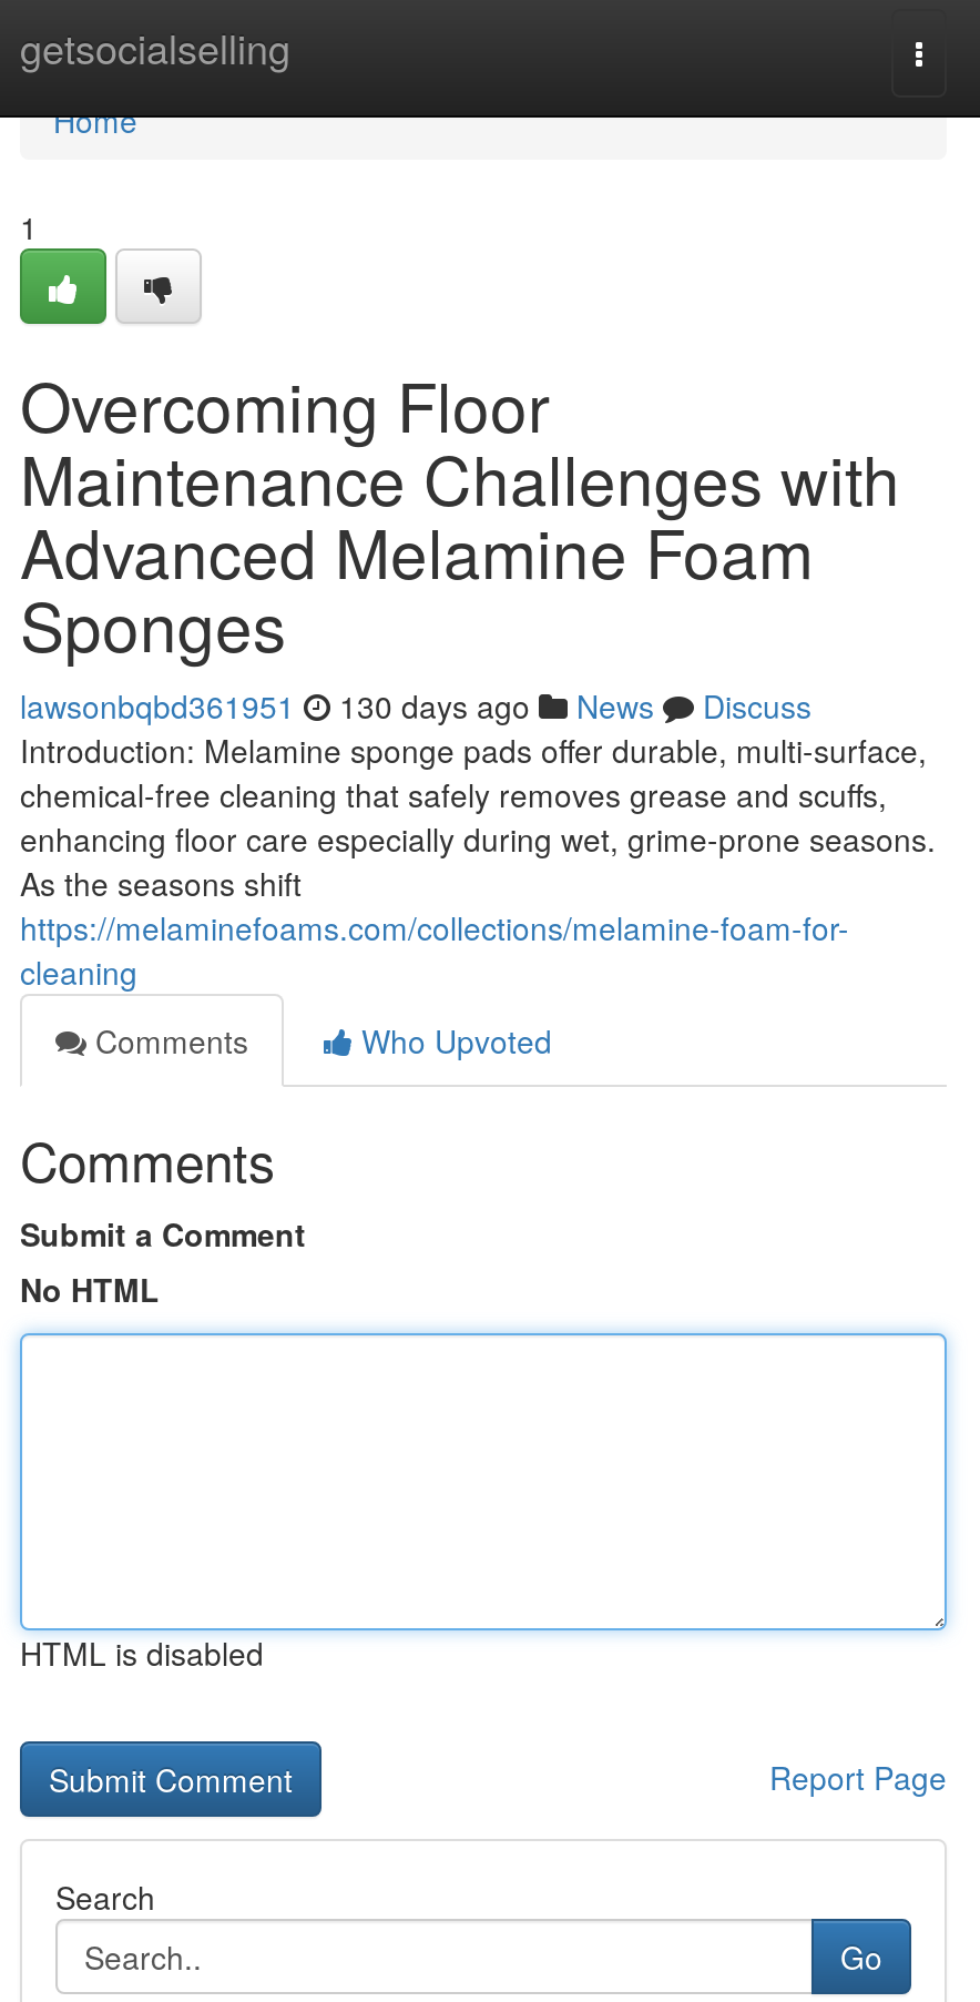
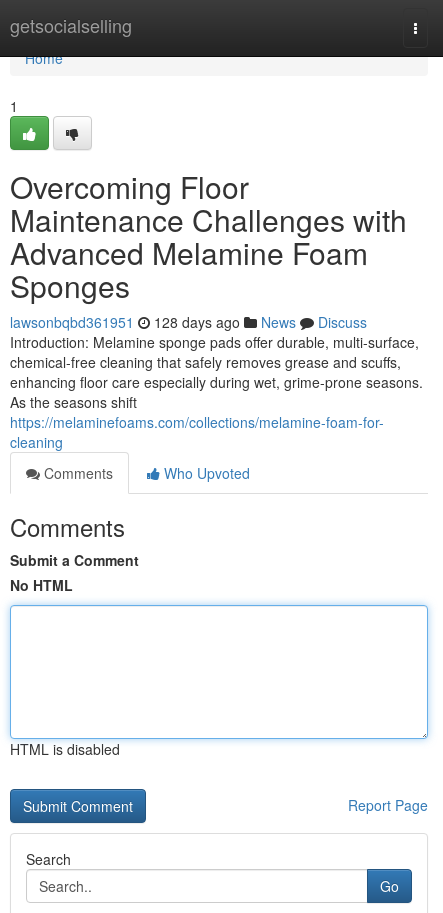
- lawsonbqbd361951 130 days ago News Discuss
+ lawsonbqbd361951 128 days ago News Discuss
